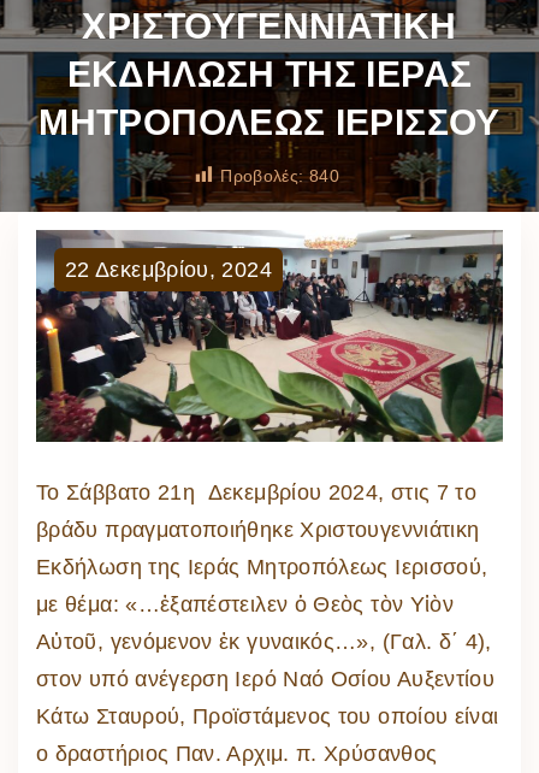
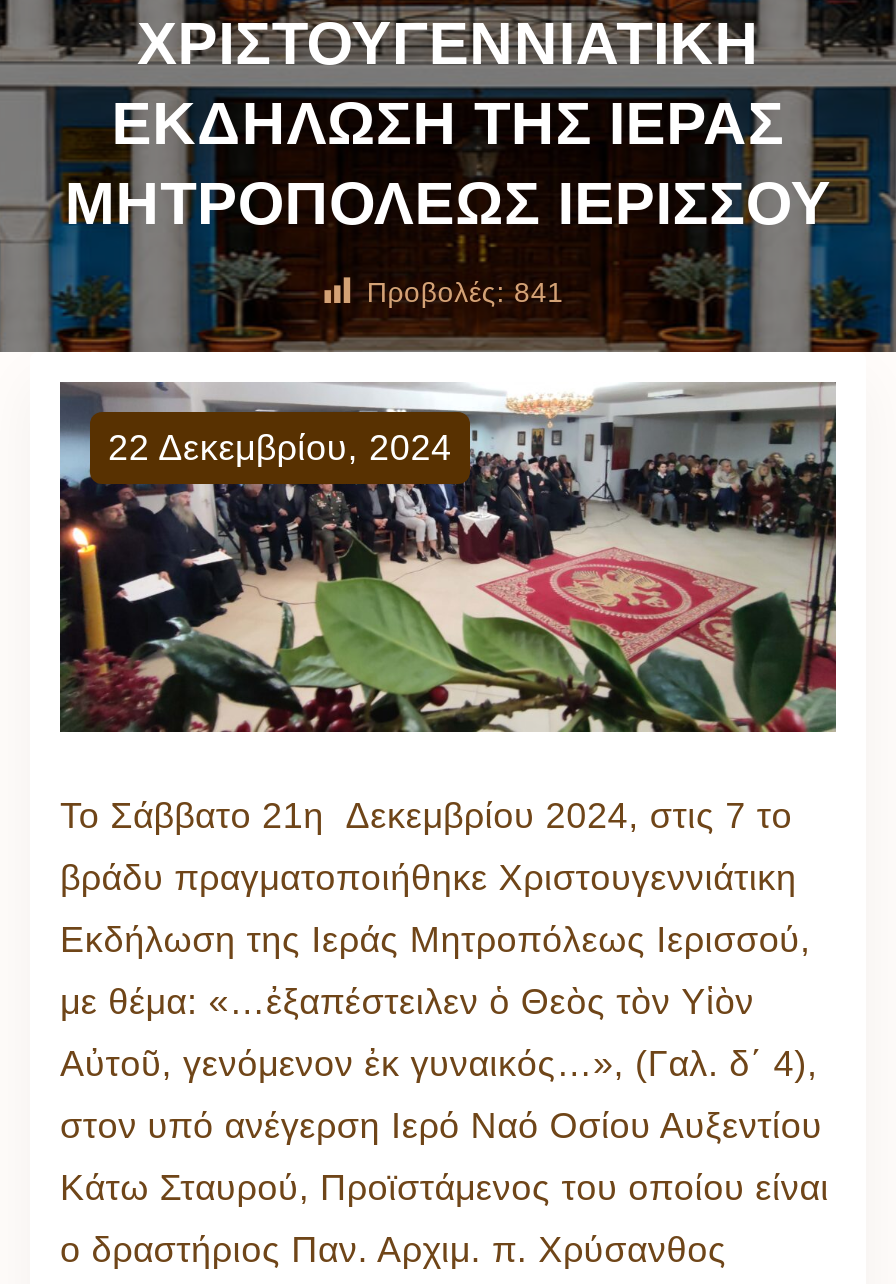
- Προβολές: 840
+ Προβολές: 841
